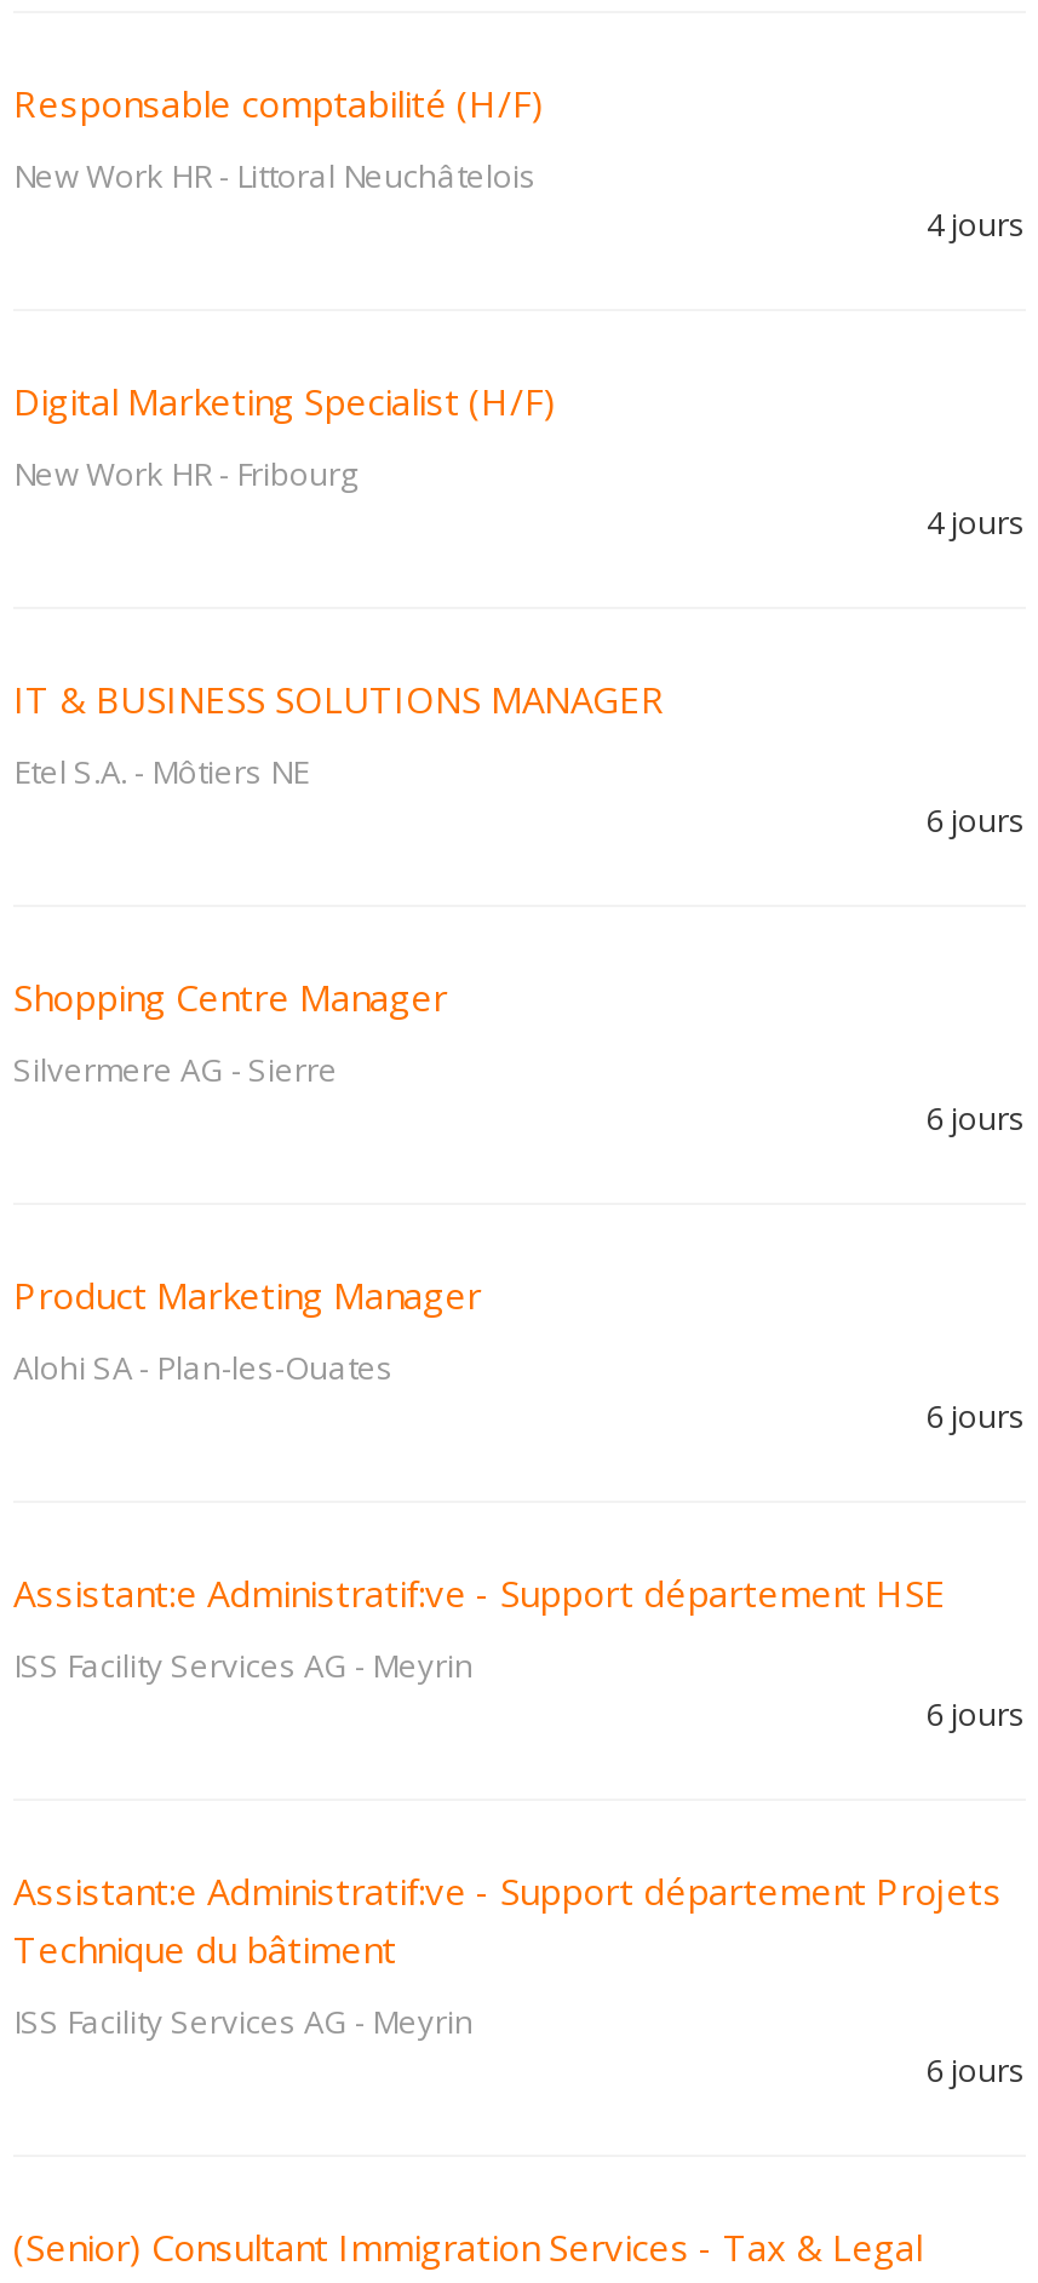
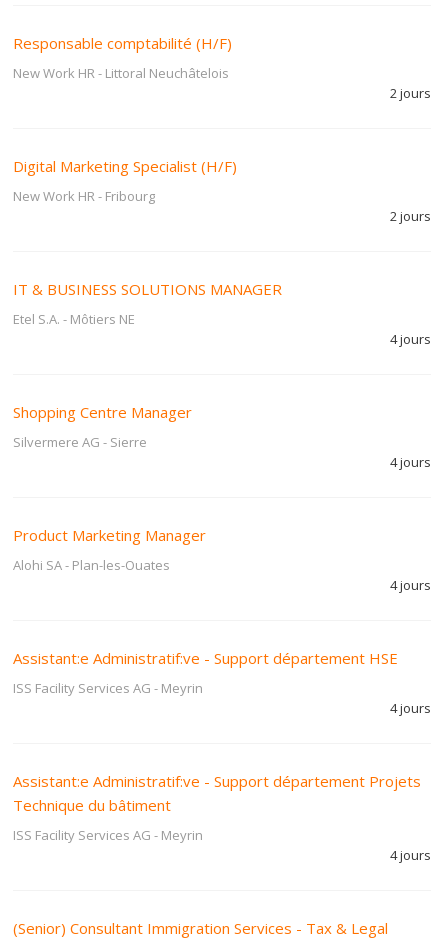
- 4 jours
+ 2 jours

- 4 jours
+ 2 jours

- 6 jours
+ 4 jours

- 6 jours
+ 4 jours

- 6 jours
+ 4 jours

- 6 jours
+ 4 jours

- 6 jours
+ 4 jours
